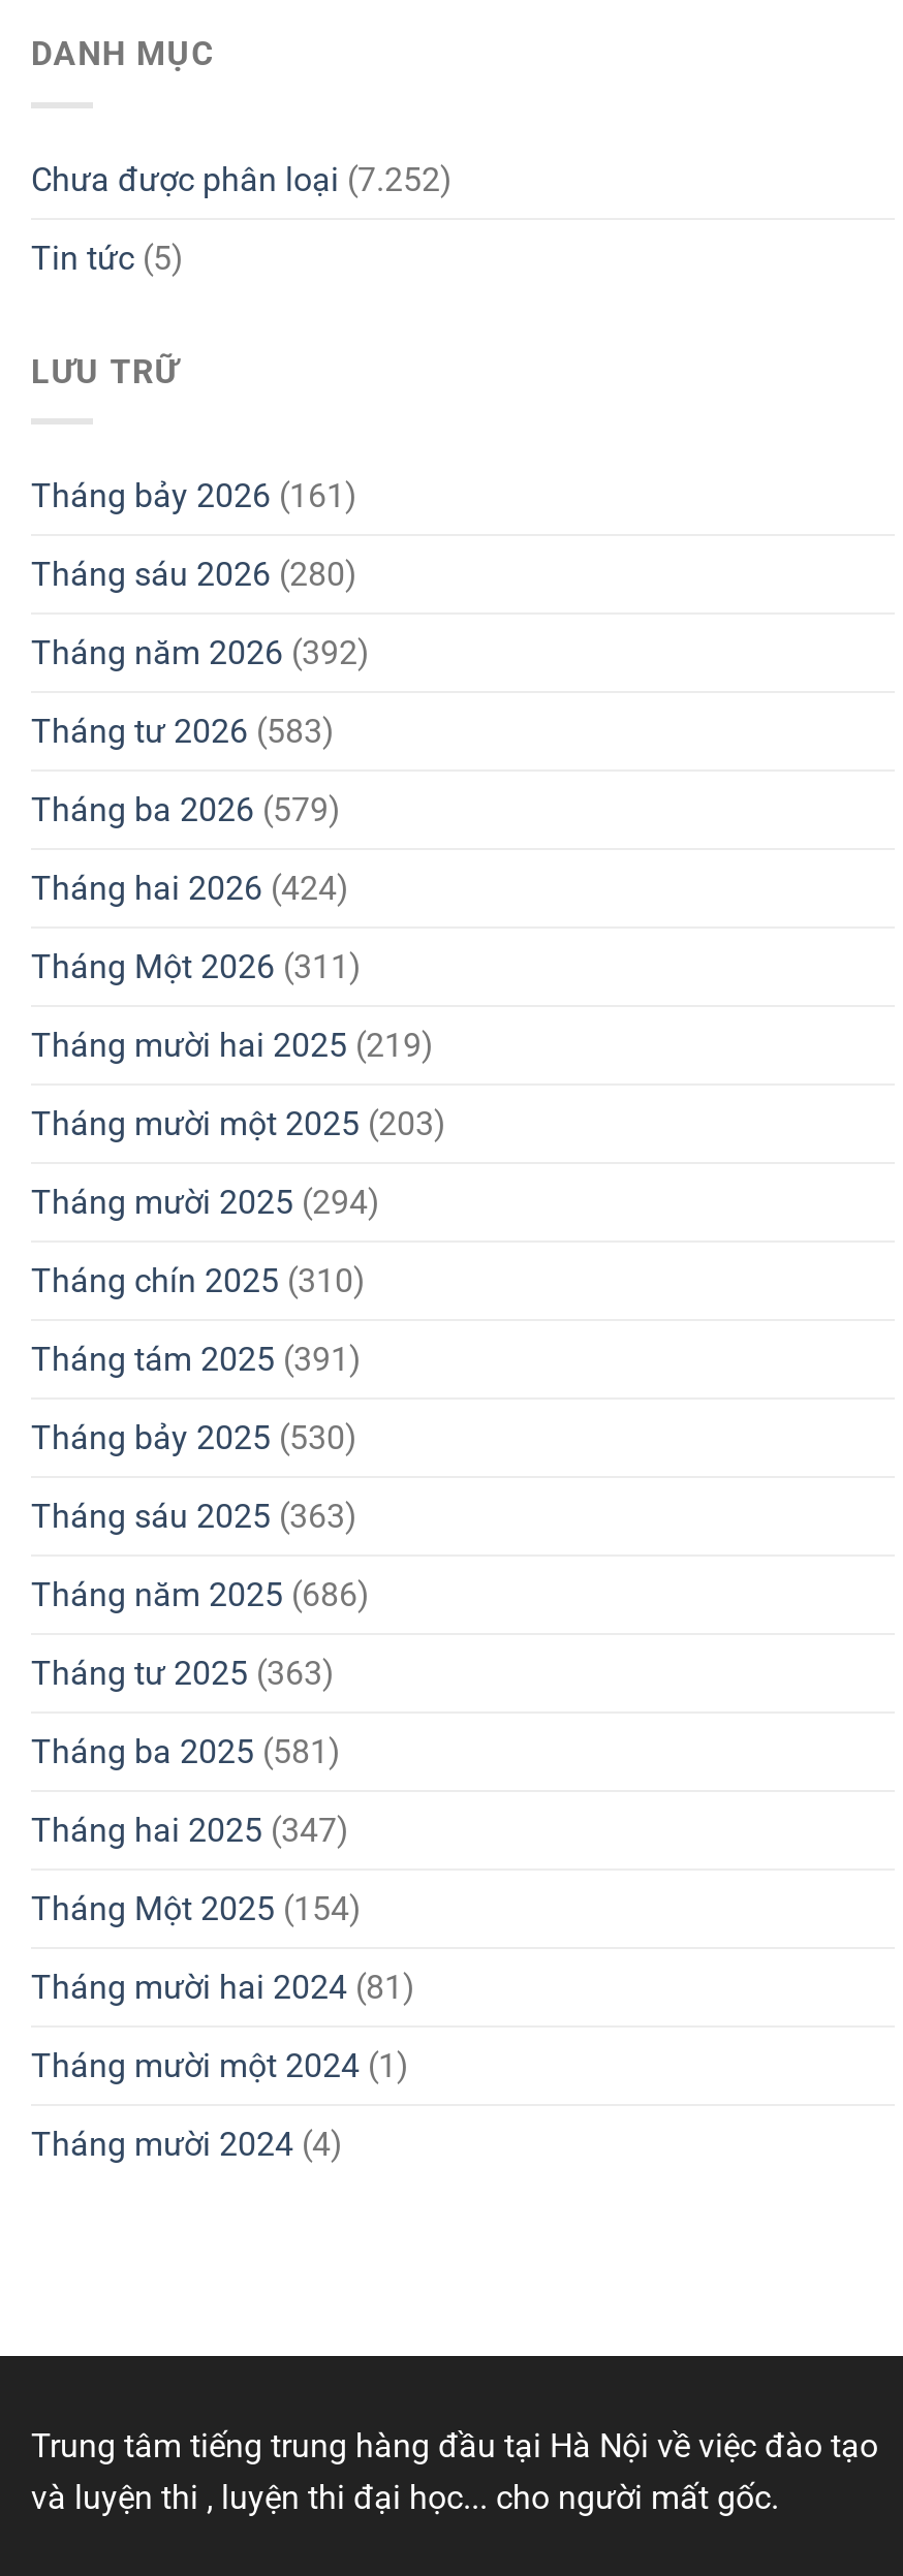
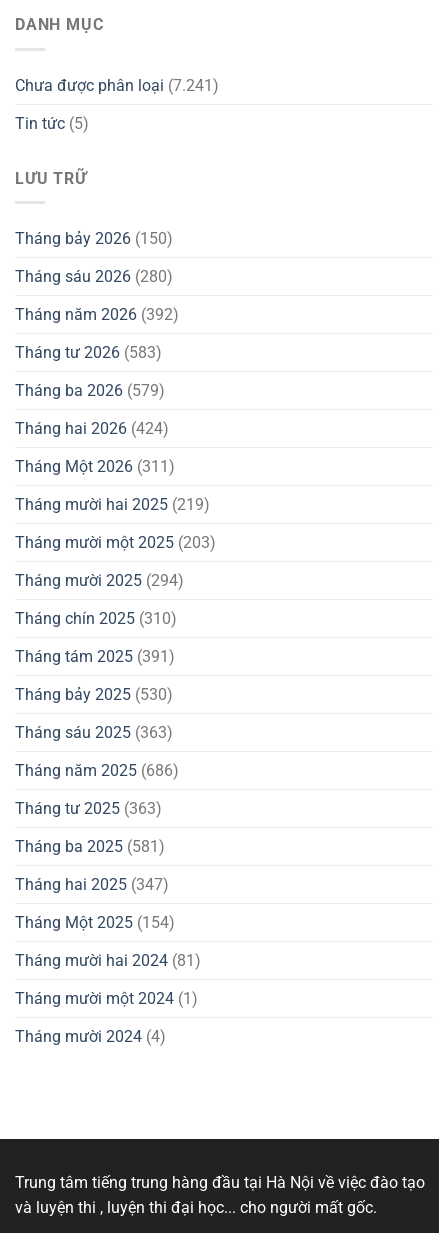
- Chưa được phân loại (7.252)
+ Chưa được phân loại (7.241)

- Tháng bảy 2026 (161)
+ Tháng bảy 2026 (150)
